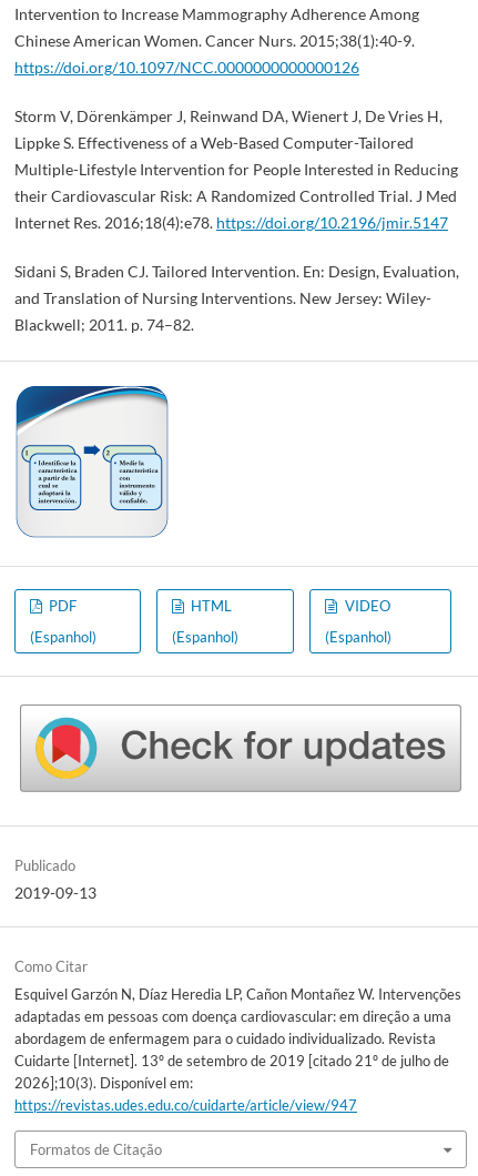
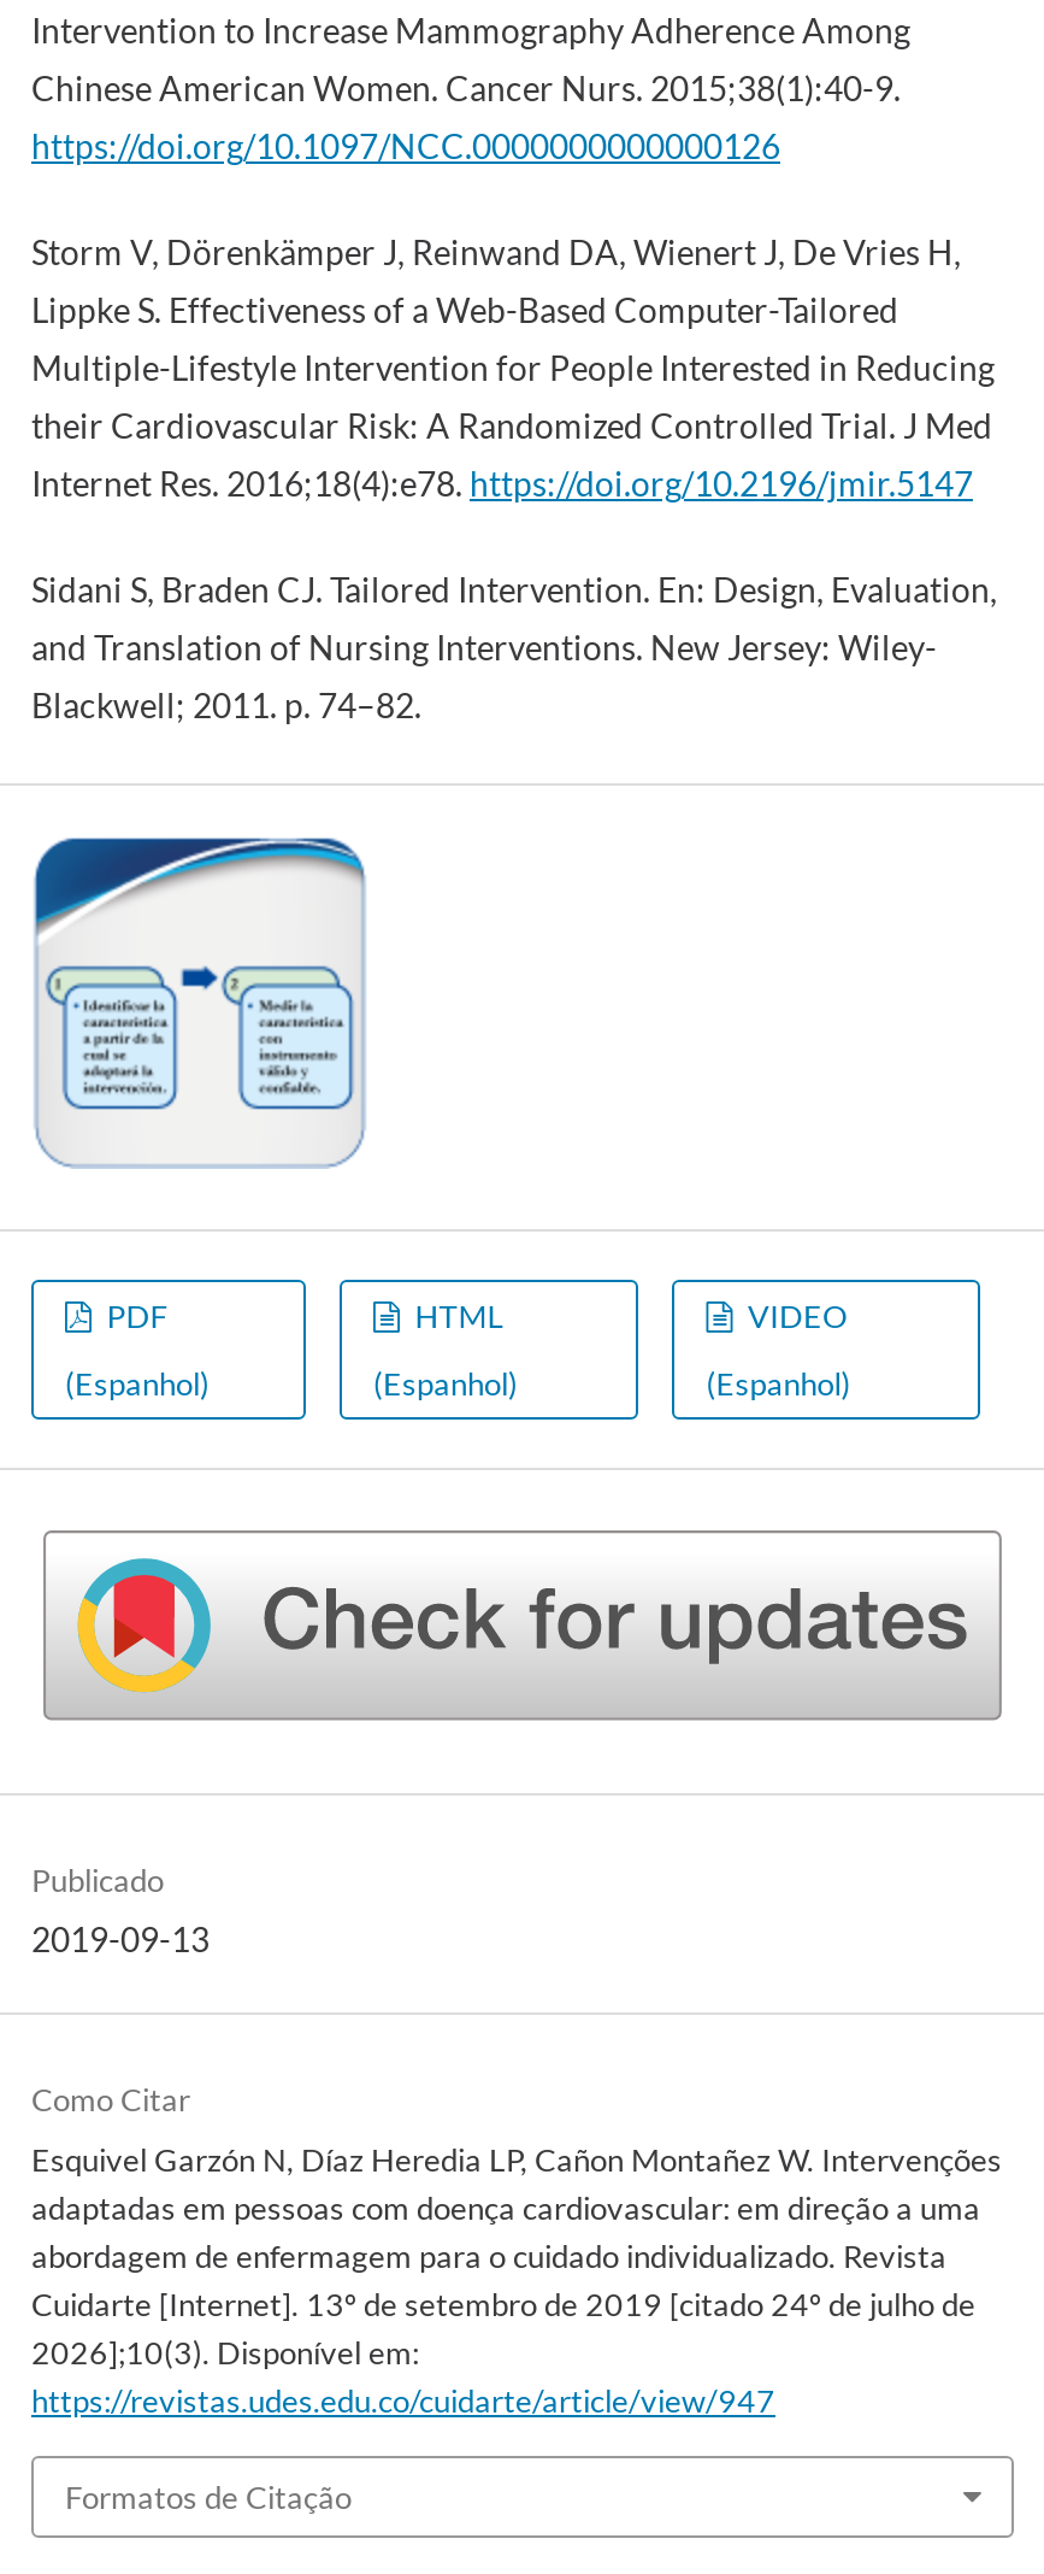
- Cuidarte [Internet]. 13º de setembro de 2019 [citado 21º de julho de
+ Cuidarte [Internet]. 13º de setembro de 2019 [citado 24º de julho de
